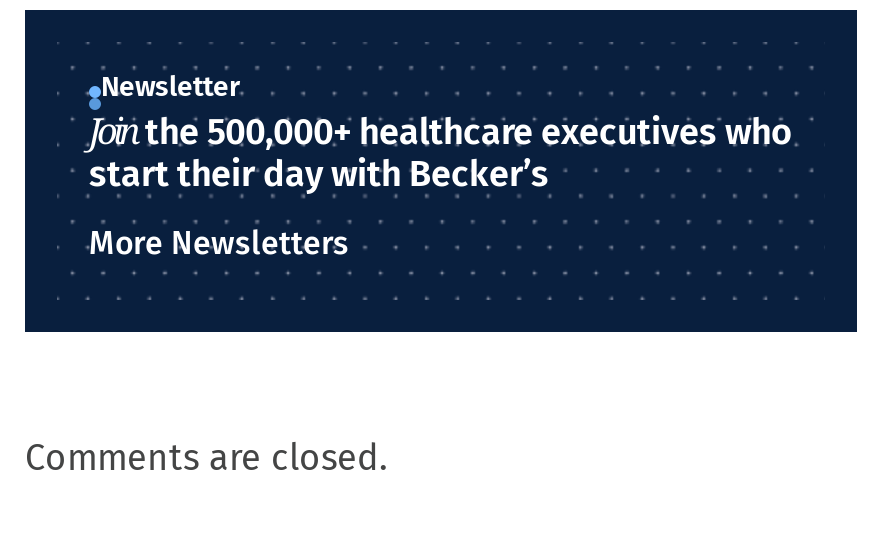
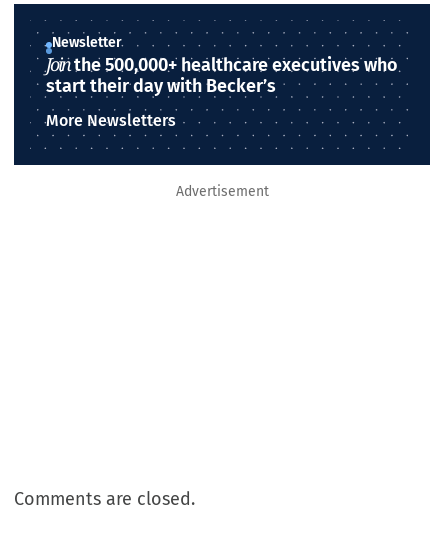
+ Advertisement
